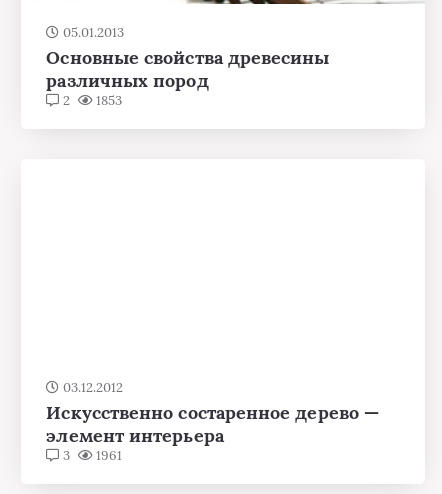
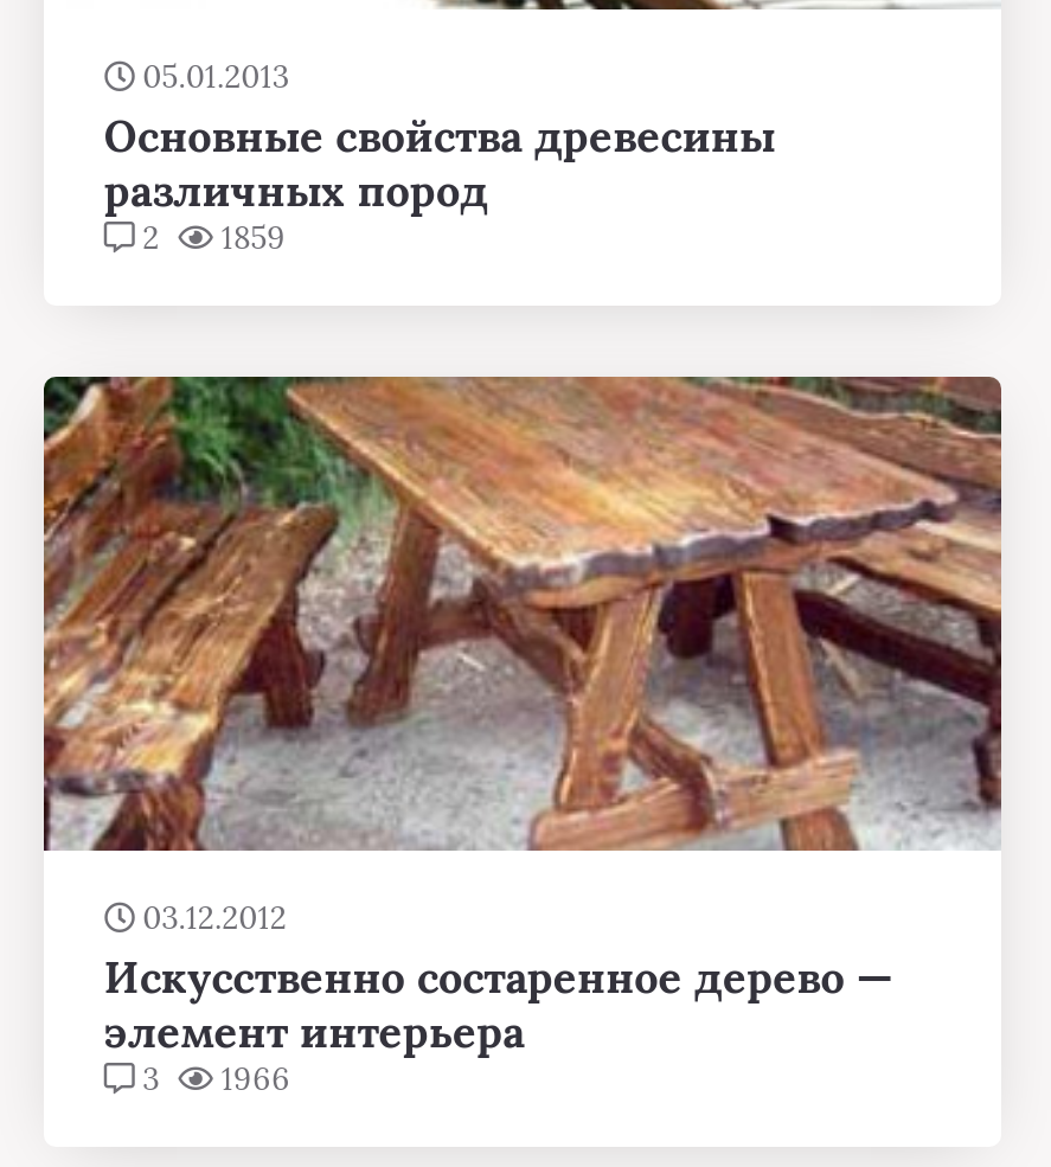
- 2 1853
+ 2 1859

+ [image]

- 1961
+ 1966
